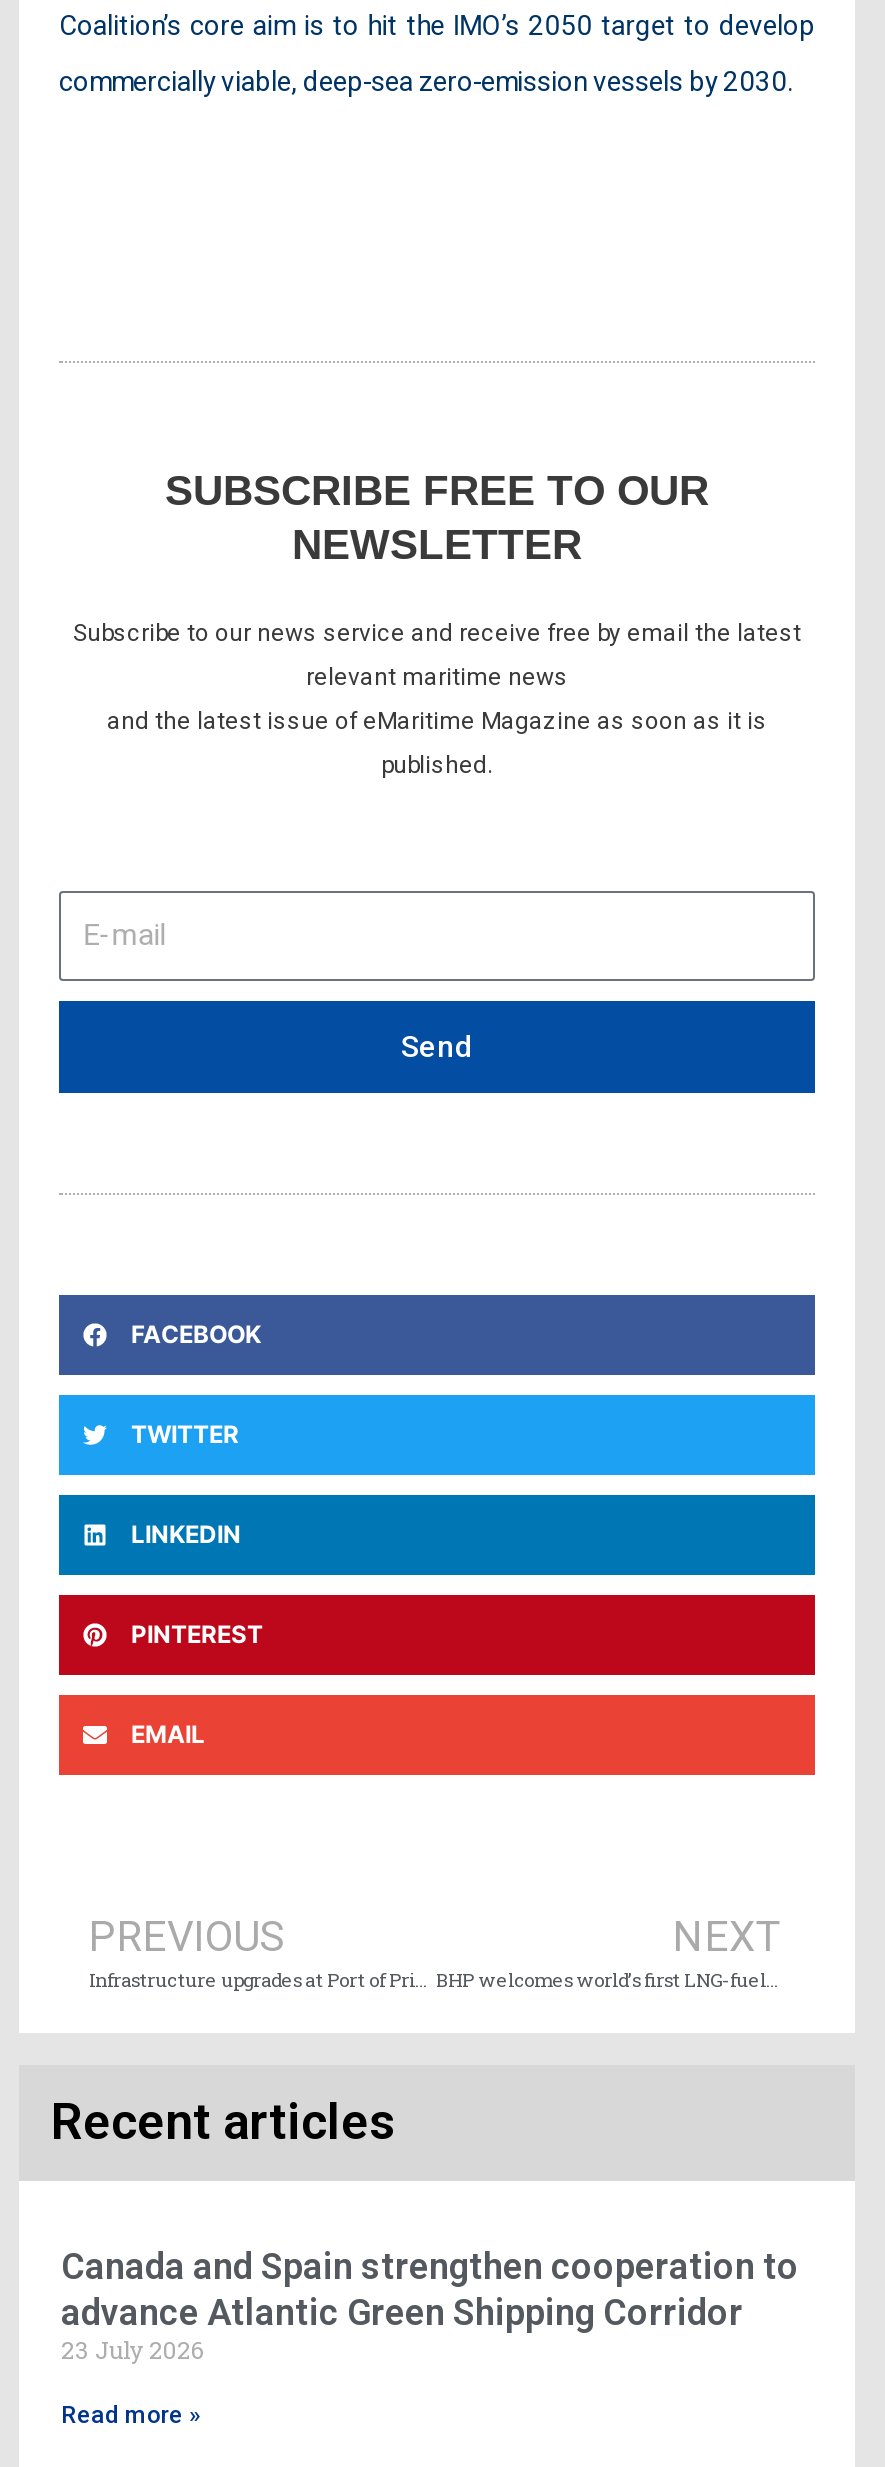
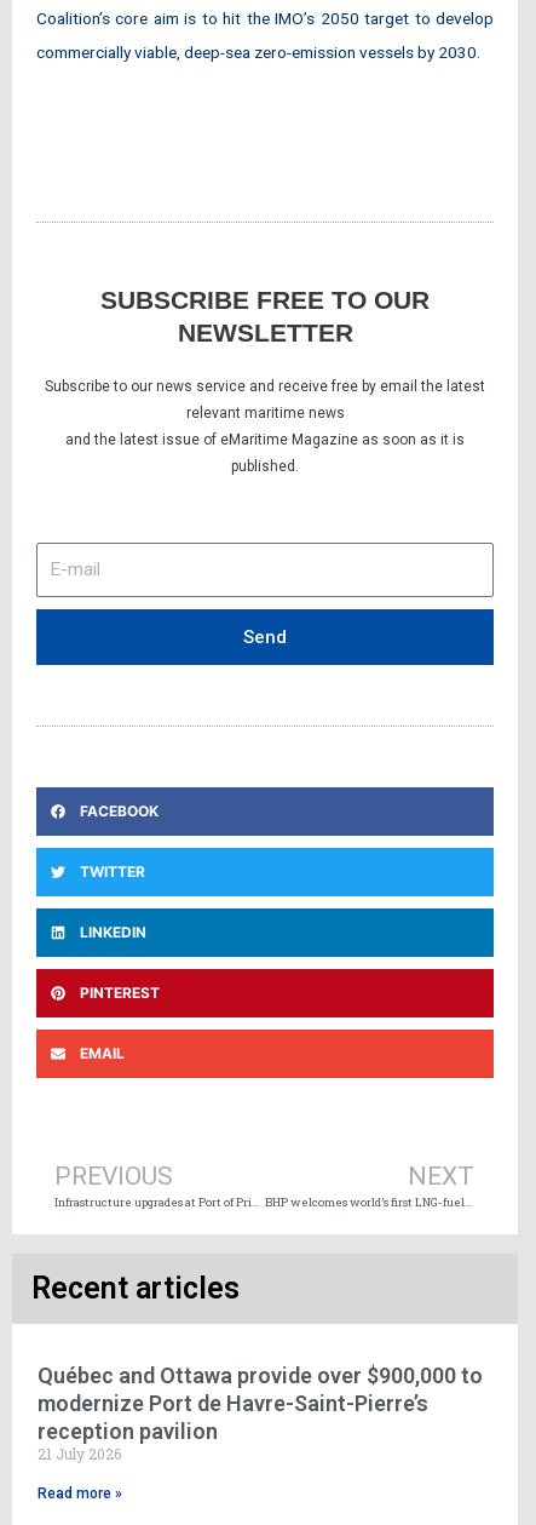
- Canada and Spain strengthen cooperation to
- advance Atlantic Green Shipping Corridor
- 23 July 2026
+ Québec and Ottawa provide over $900,000 to
+ modernize Port de Havre-Saint-Pierre’s
+ reception pavilion
+ 21 July 2026
